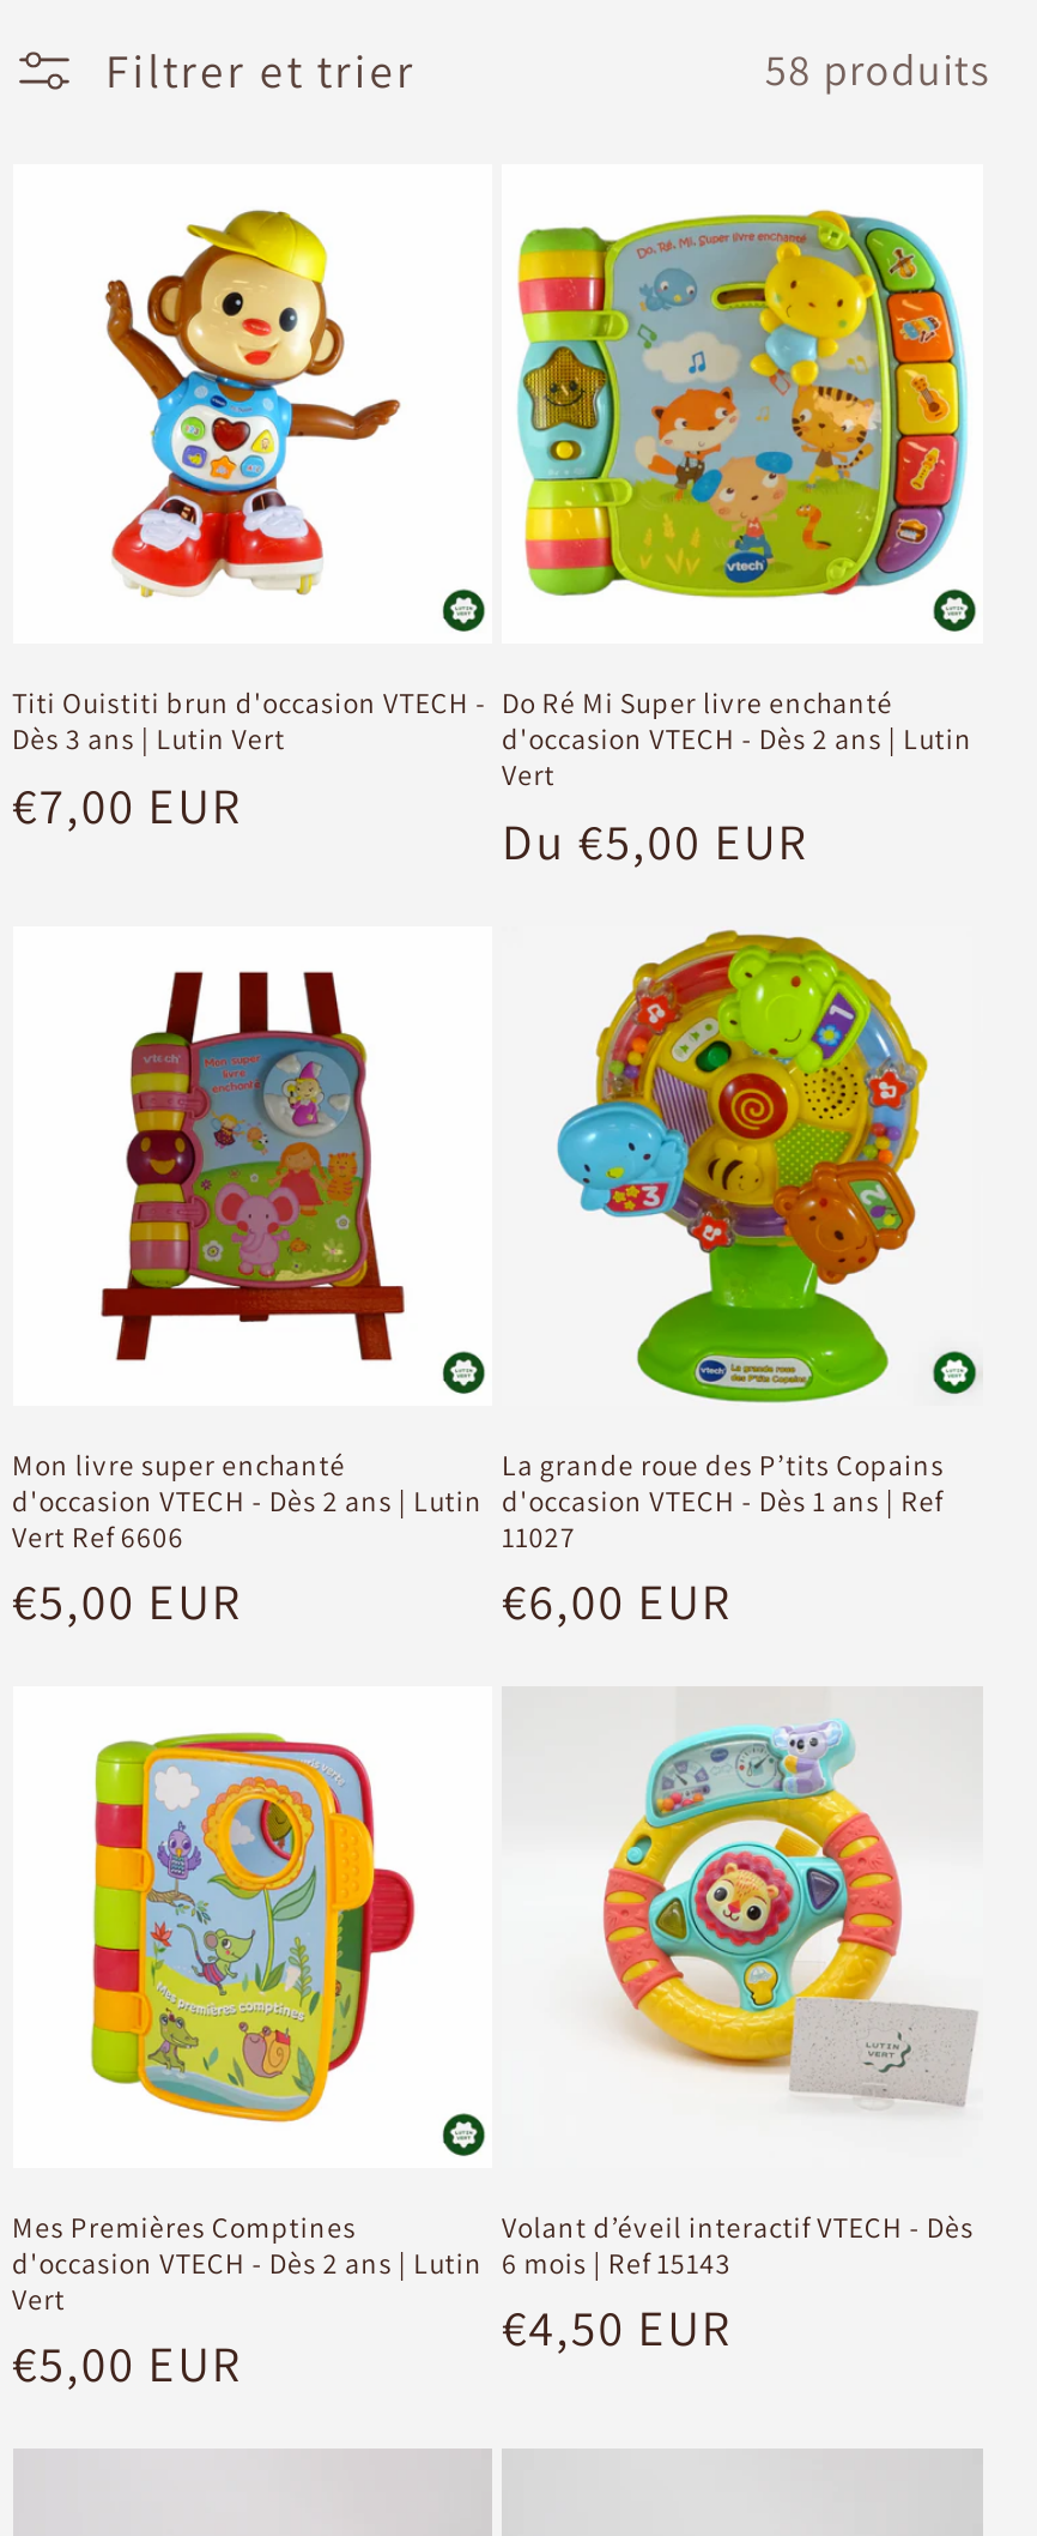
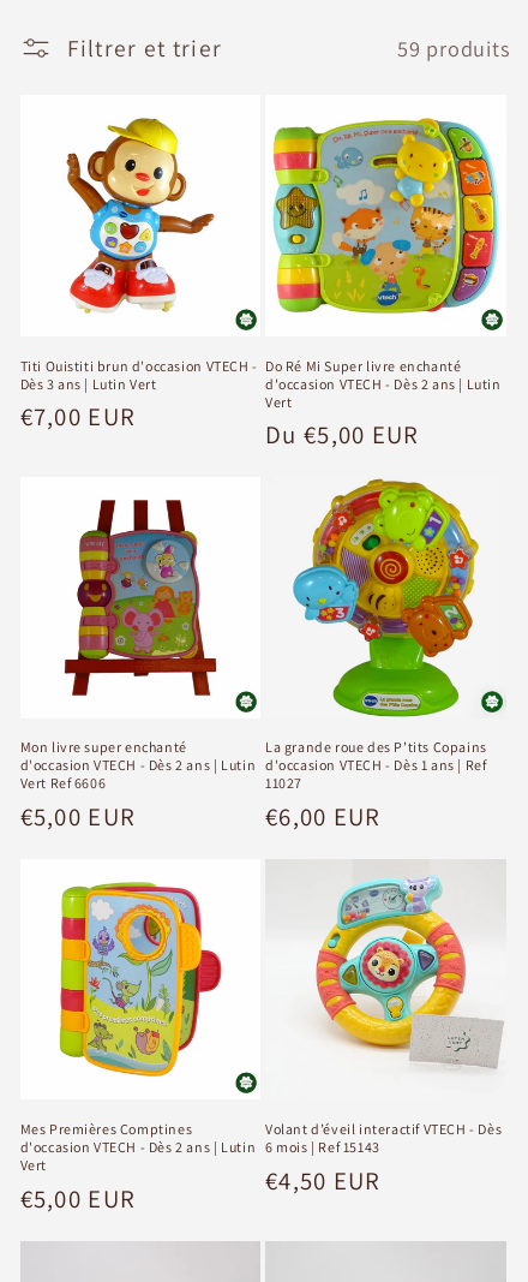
- 58 produits
+ 59 produits
